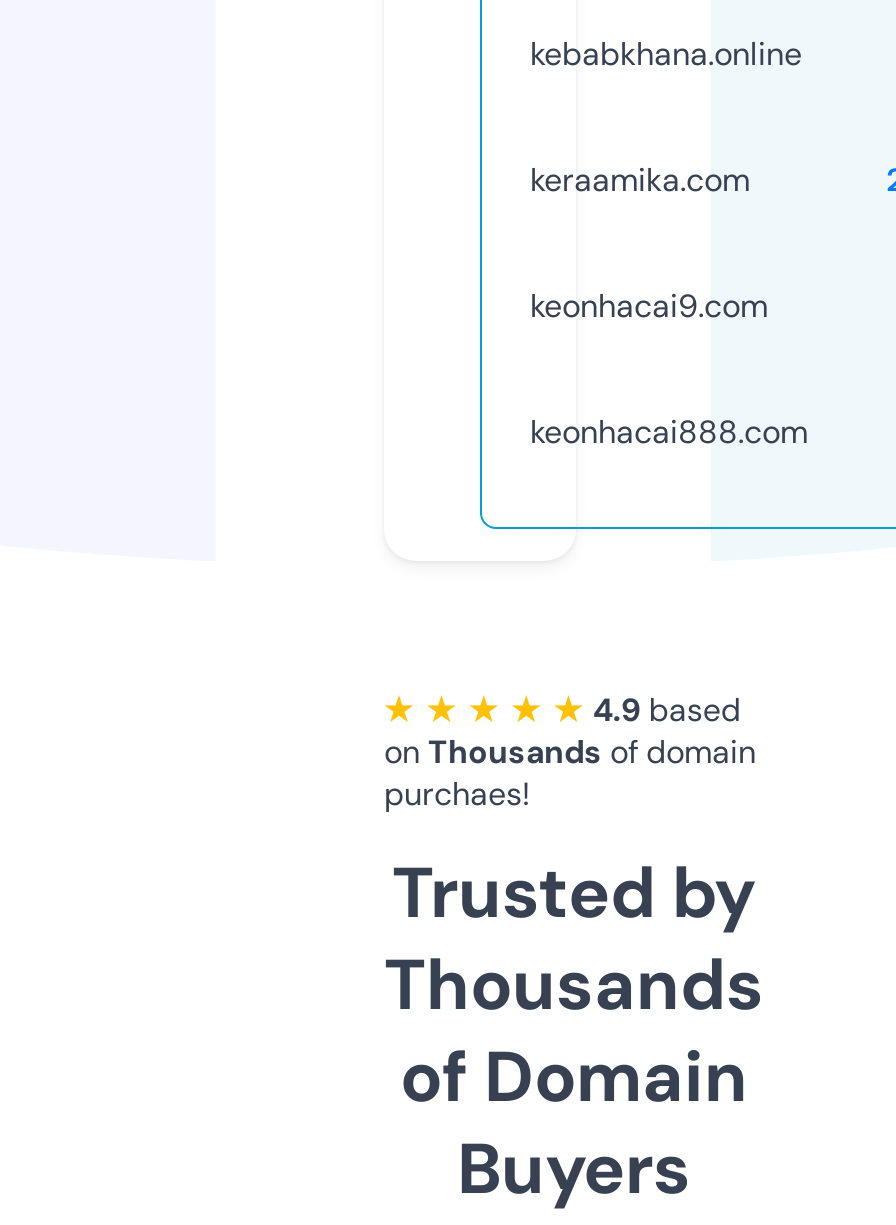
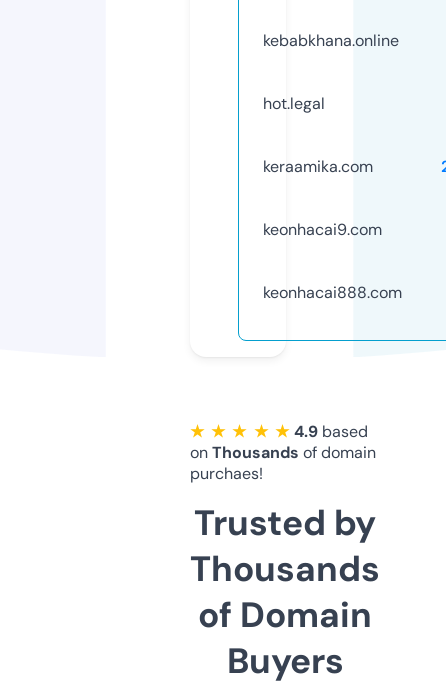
+ hot.legal
